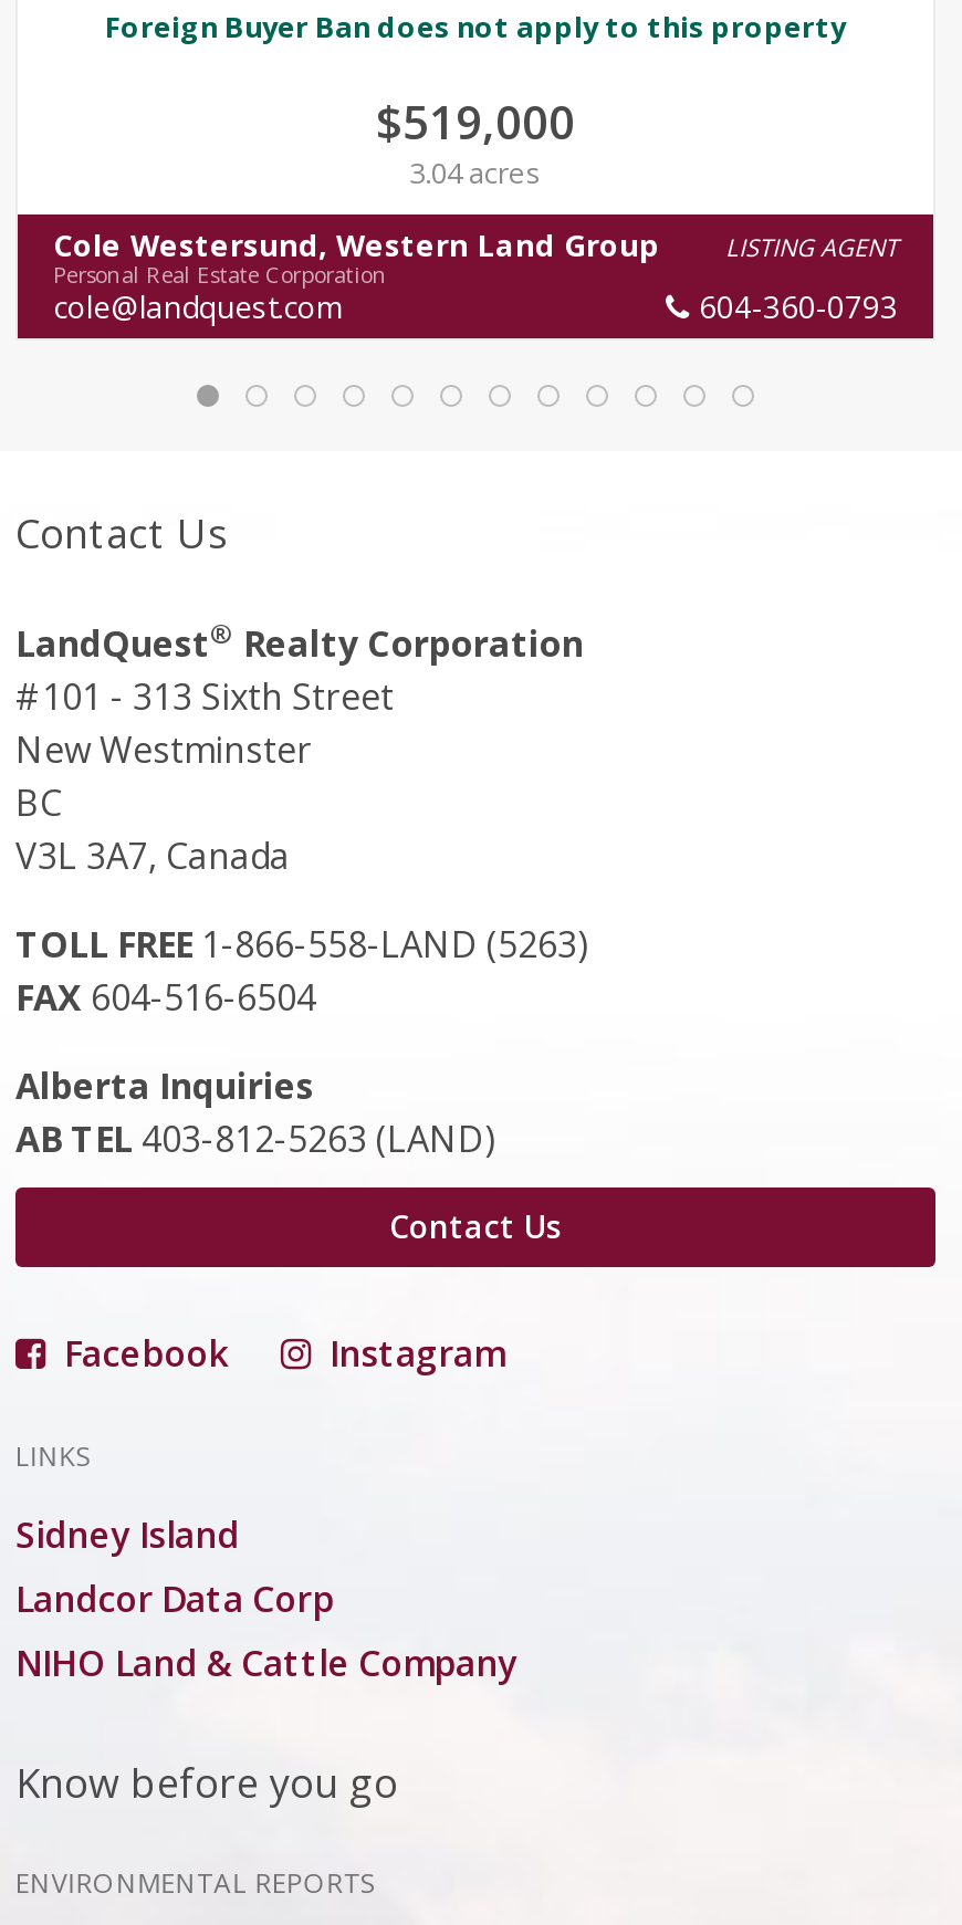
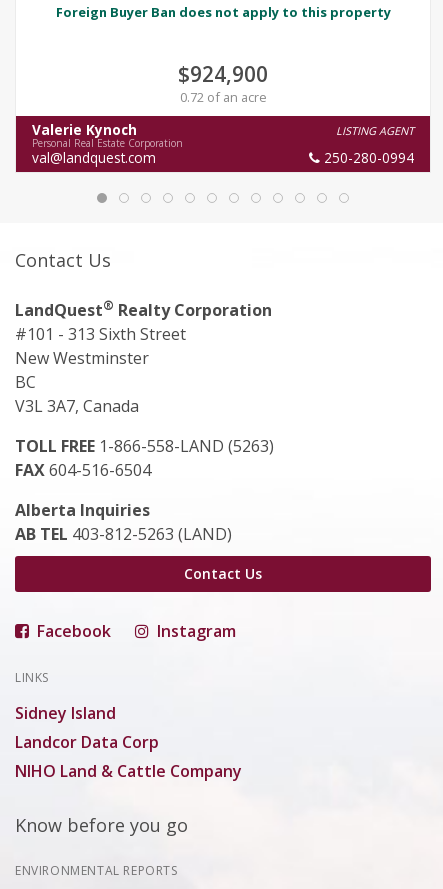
- $519,000
- 3.04 acres
+ $924,900
+ 0.72 of an acre

- Cole Westersund, Western Land Group
+ Valerie Kynoch

- cole@landquest.com
- 604-360-0793
+ val@landquest.com
+ 250-280-0994
